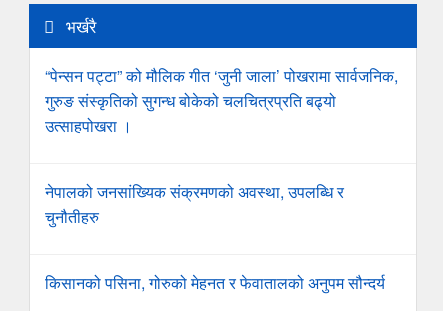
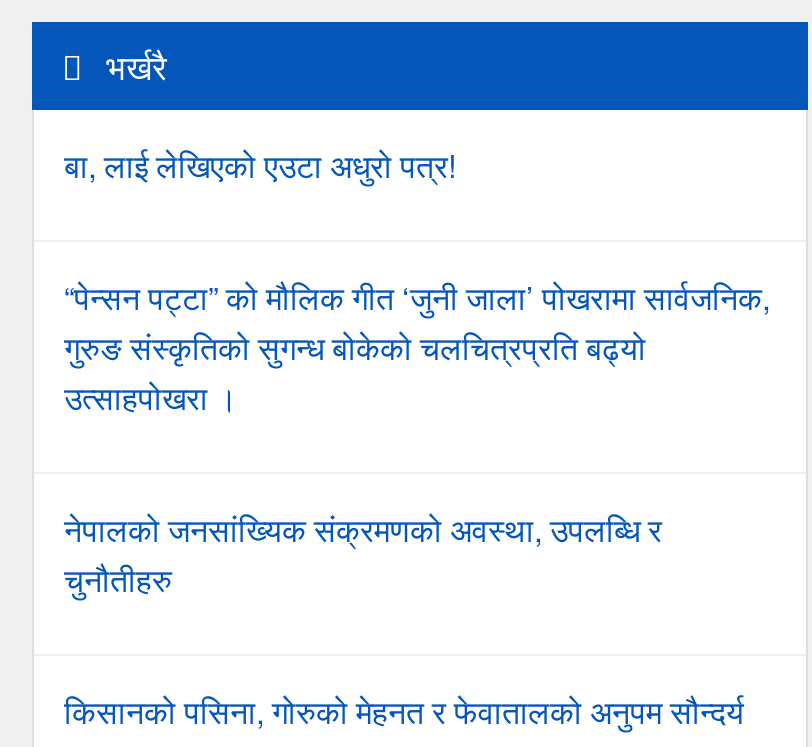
+ बा, लाई लेखिएको एउटा अधुरो पत्र!
